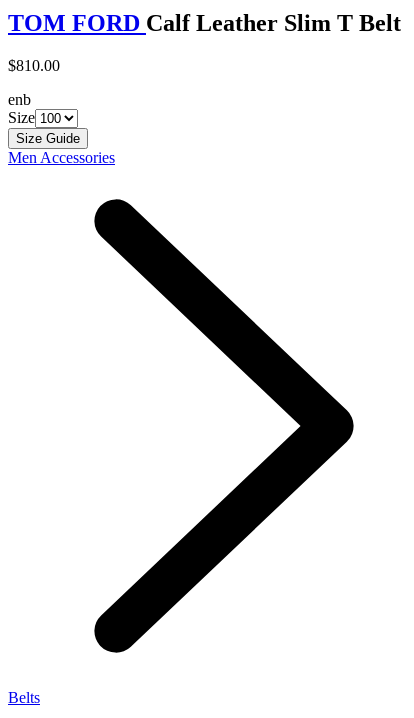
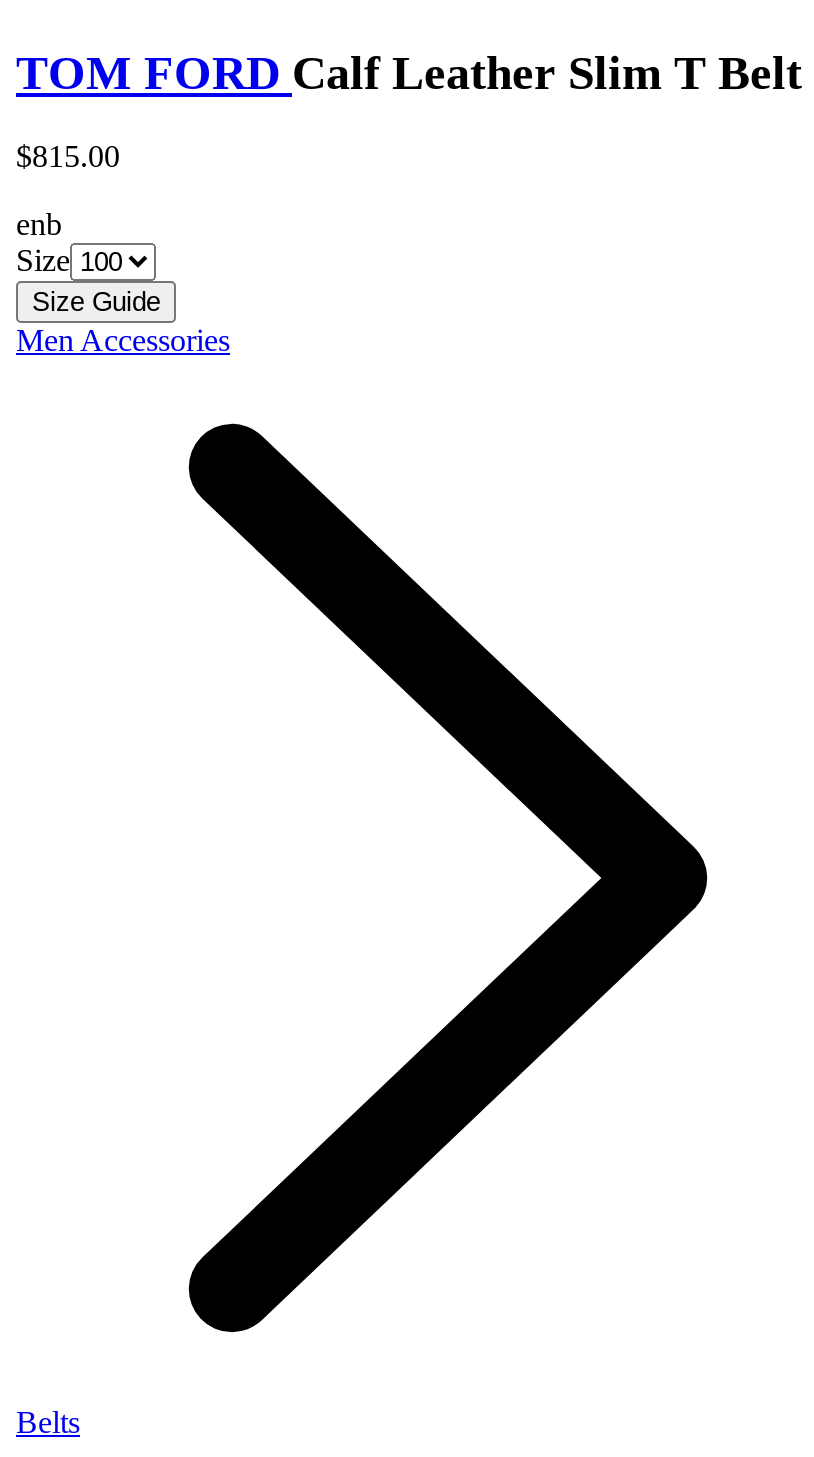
- $810.00
+ $815.00
